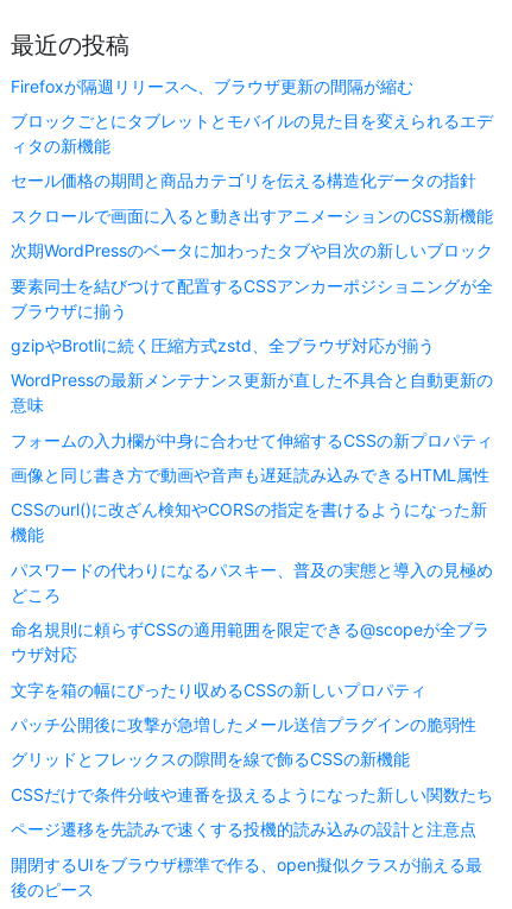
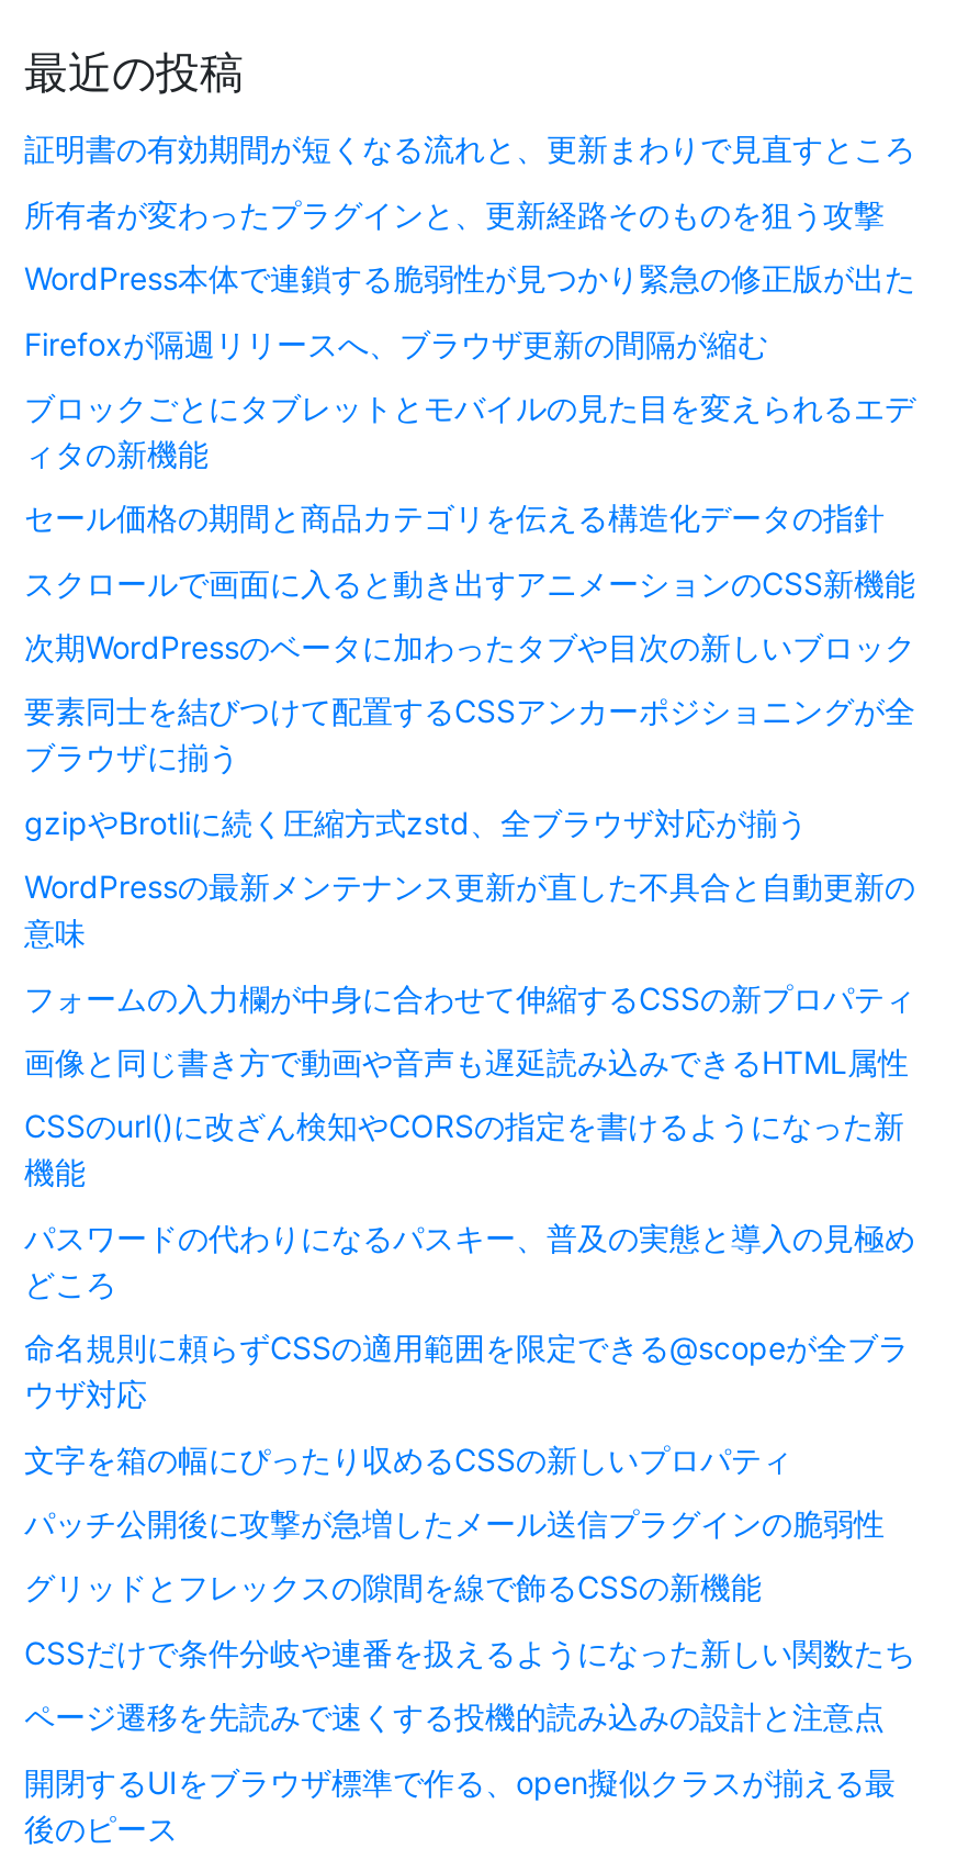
+ 証明書の有効期間が短くなる流れと、更新まわりで見直すところ
+ 所有者が変わったプラグインと、更新経路そのものを狙う攻撃
+ WordPress本体で連鎖する脆弱性が見つかり緊急の修正版が出た
